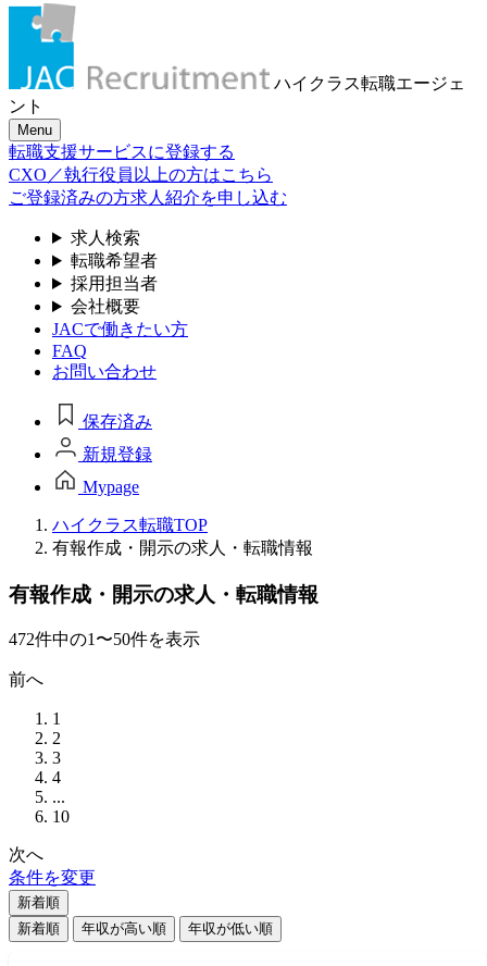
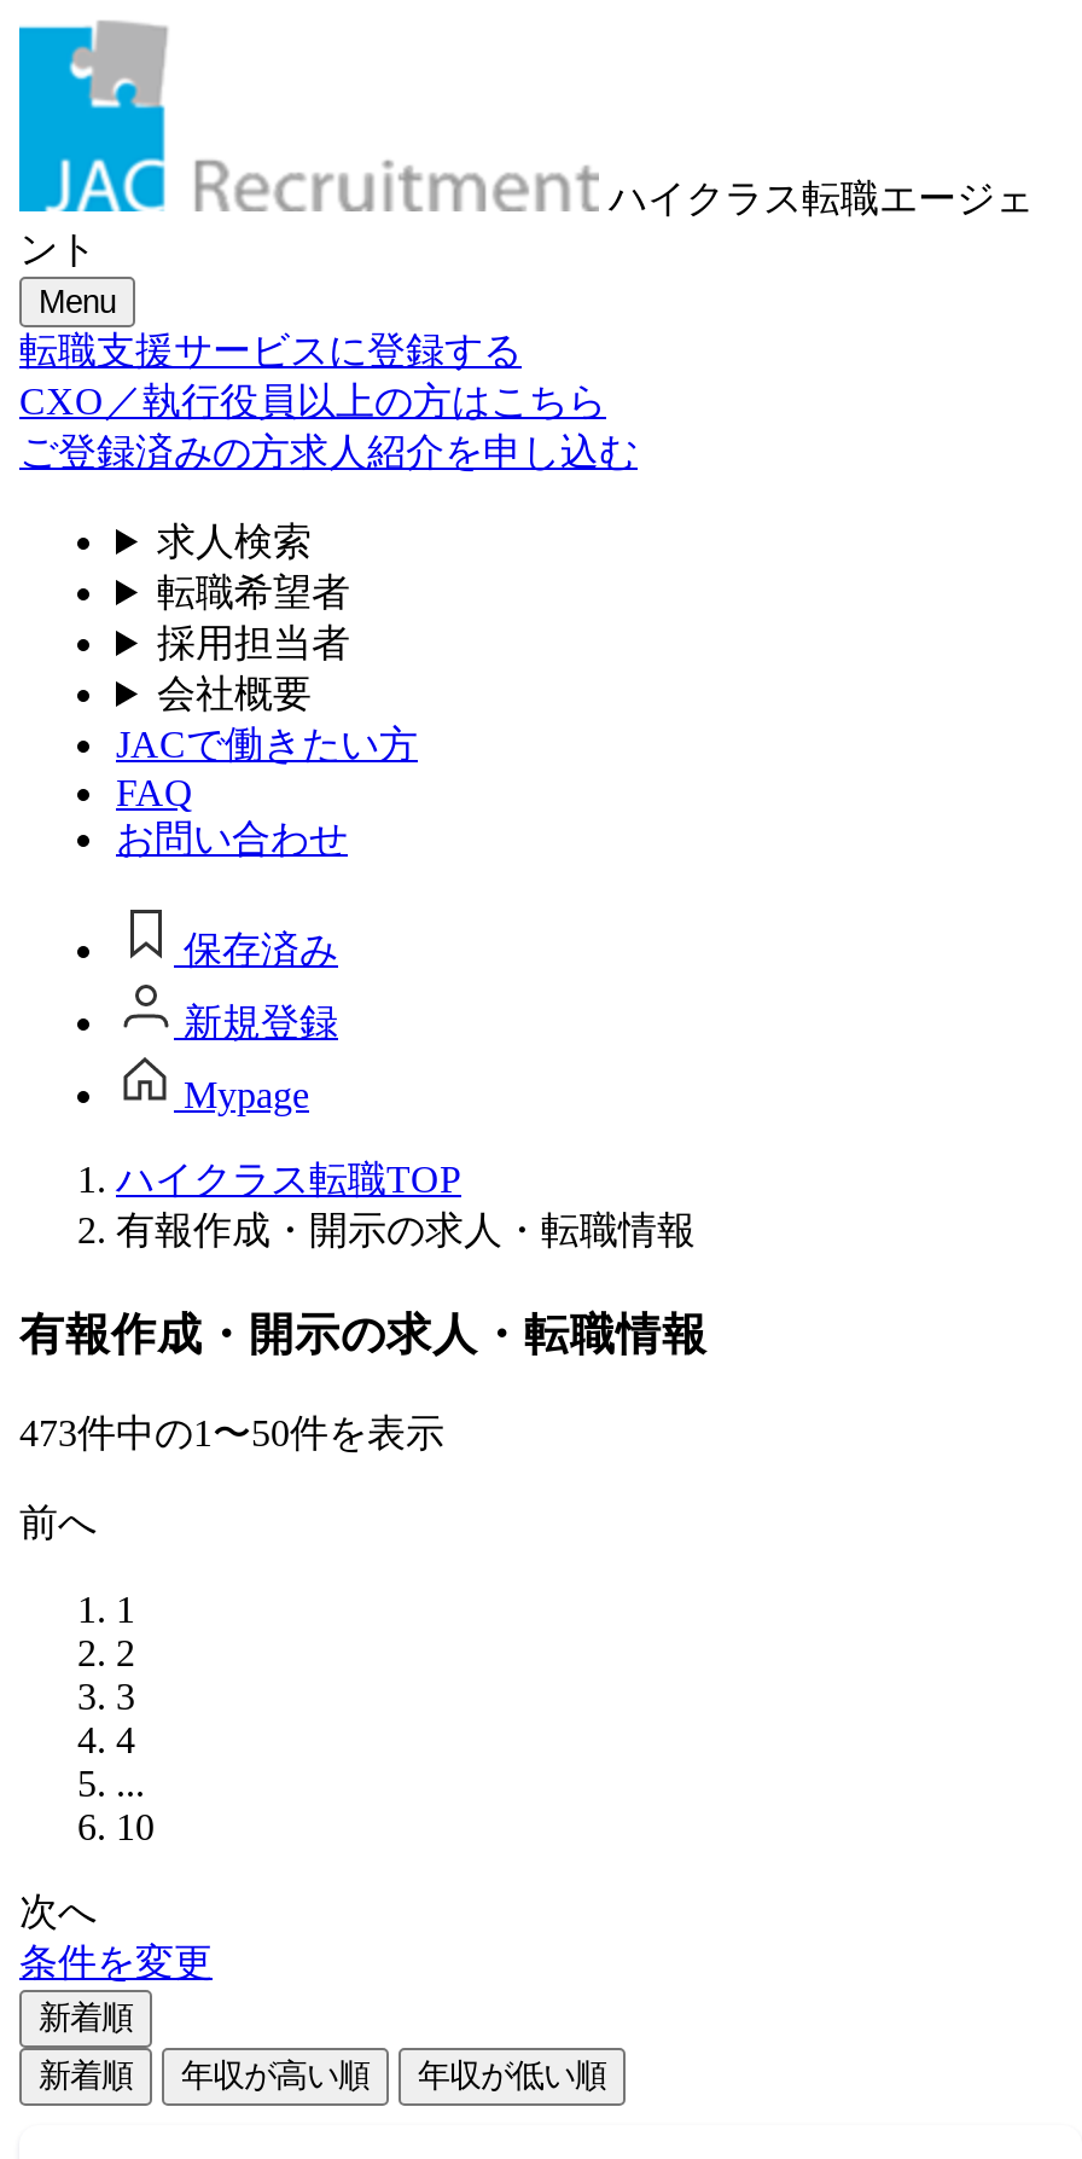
- 472件中の1〜50件を表示
+ 473件中の1〜50件を表示
